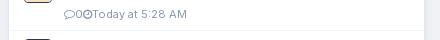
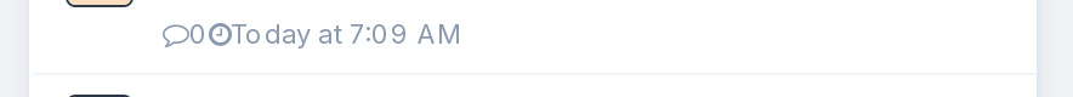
- 0 Today at 5:28 AM
+ 0 Today at 7:09 AM
